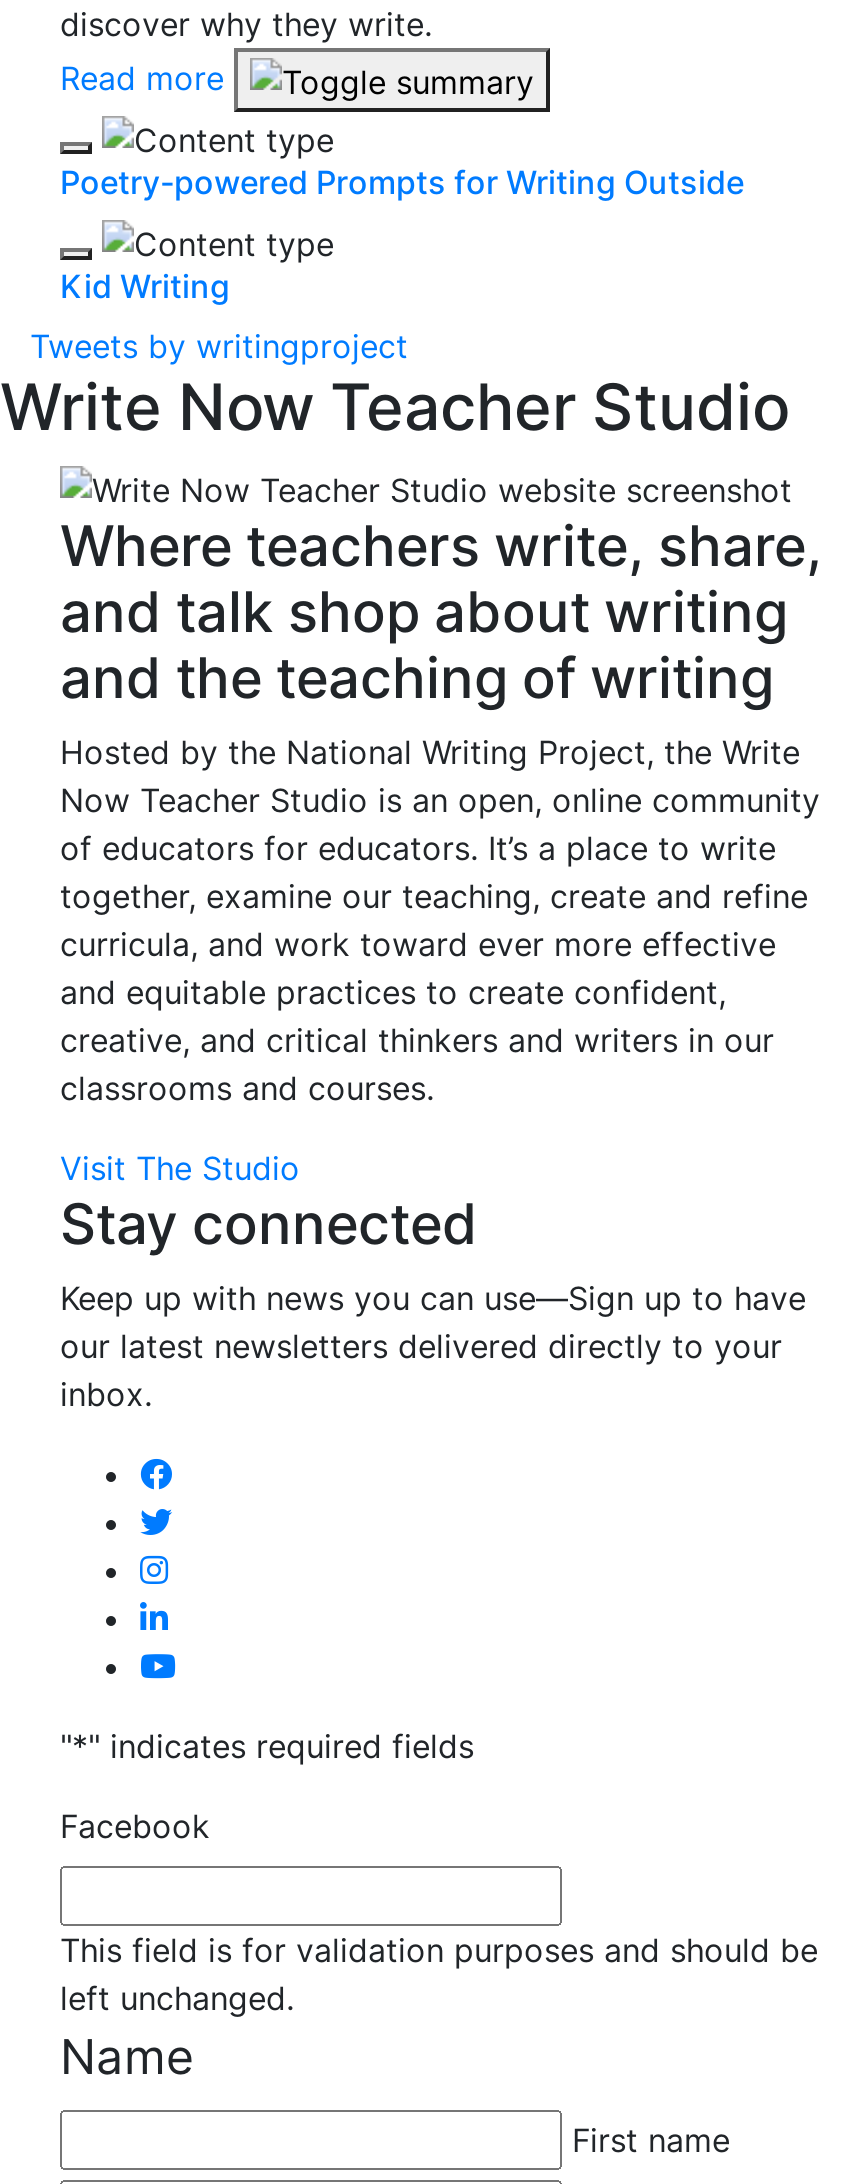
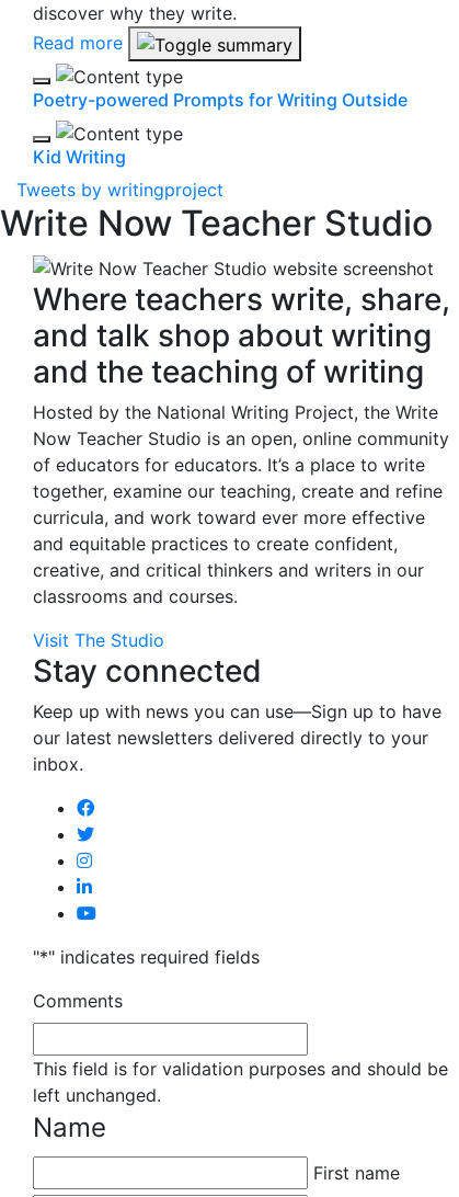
- Facebook
+ Comments
